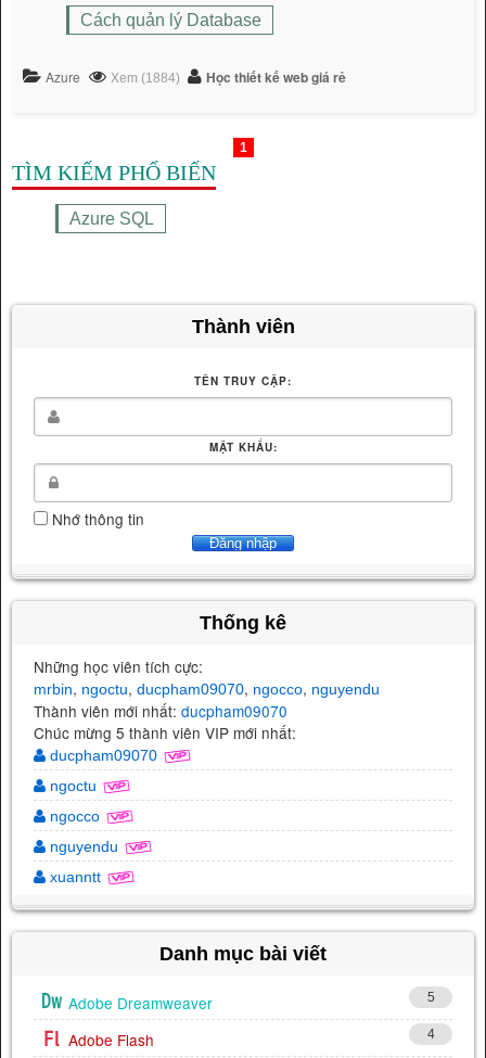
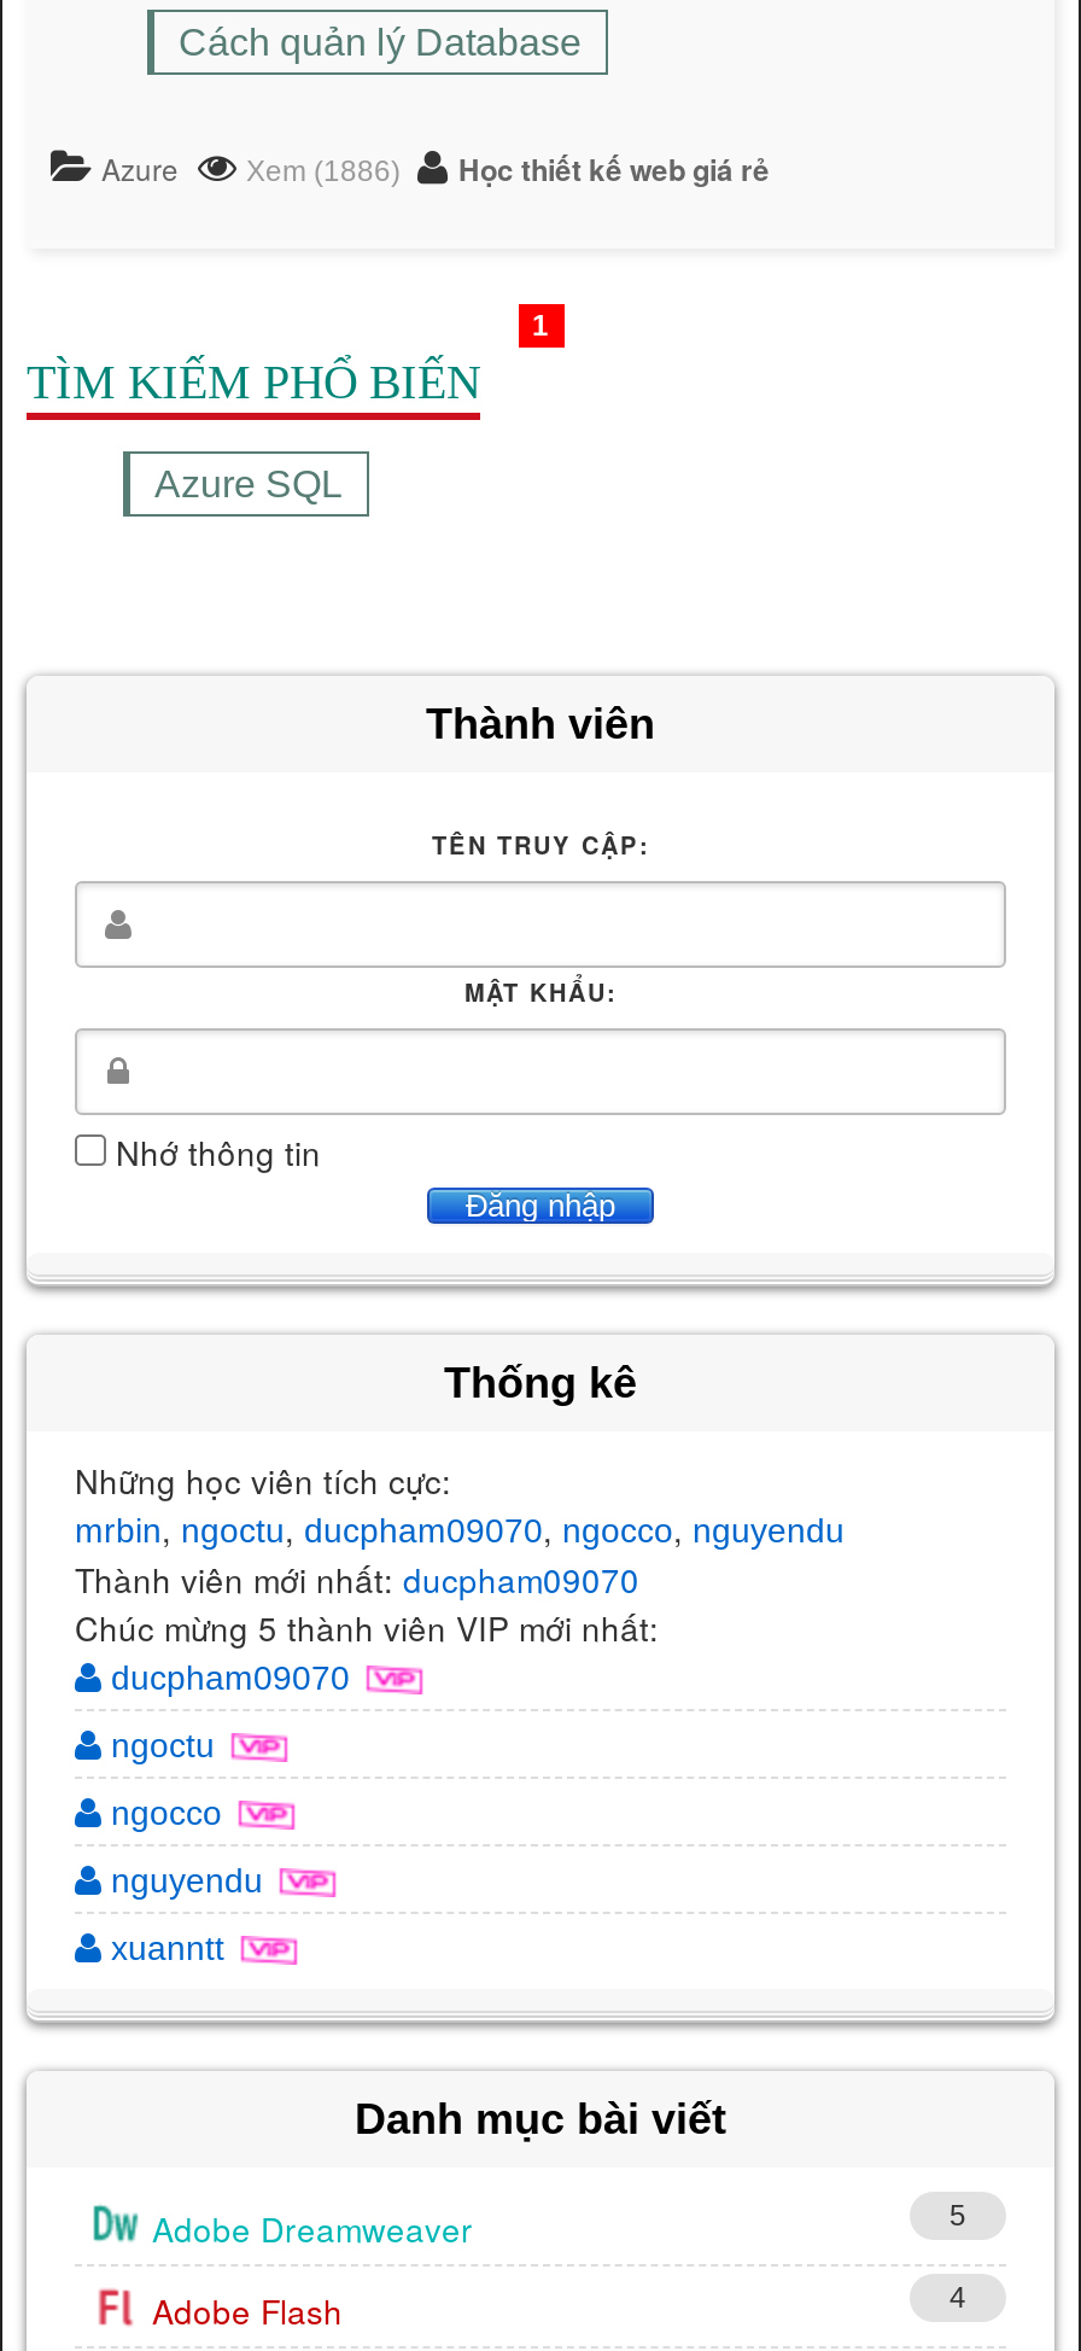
- Azure Xem (1884) Học thiết kế web giá rẻ
+ Azure Xem (1886) Học thiết kế web giá rẻ
